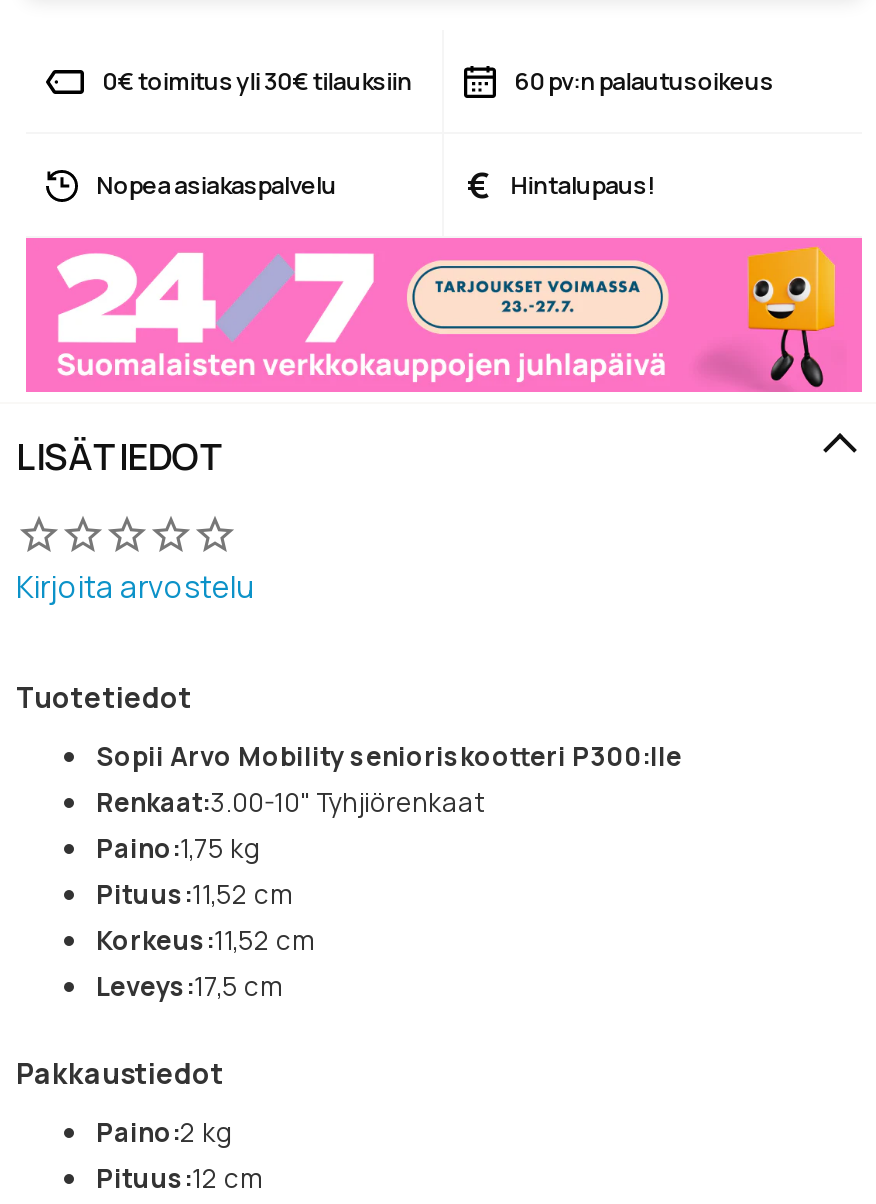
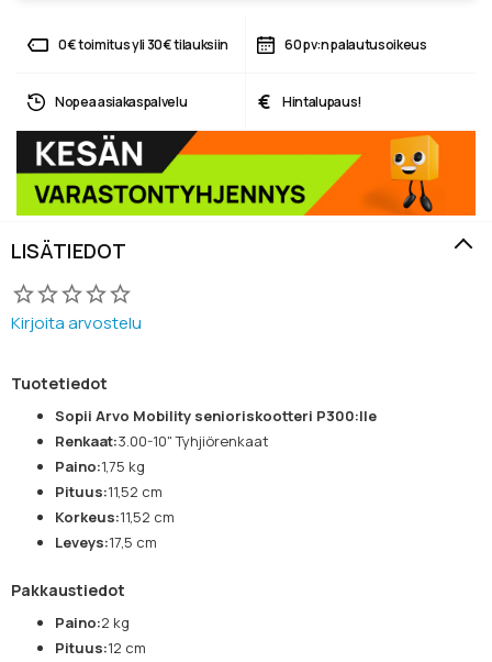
- [image]
+ [image]
